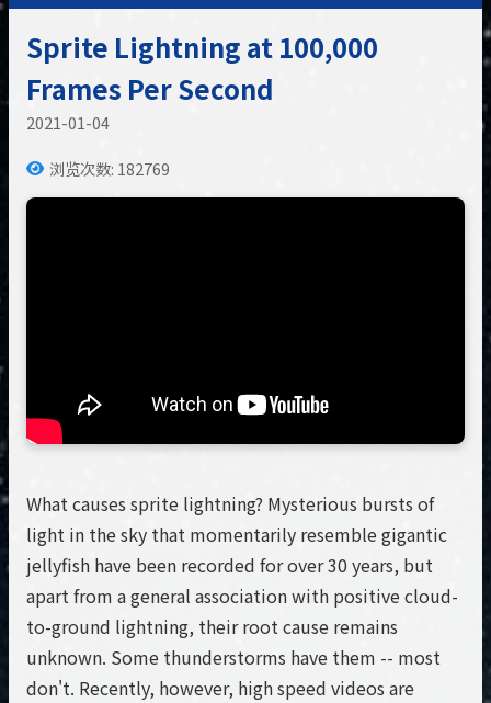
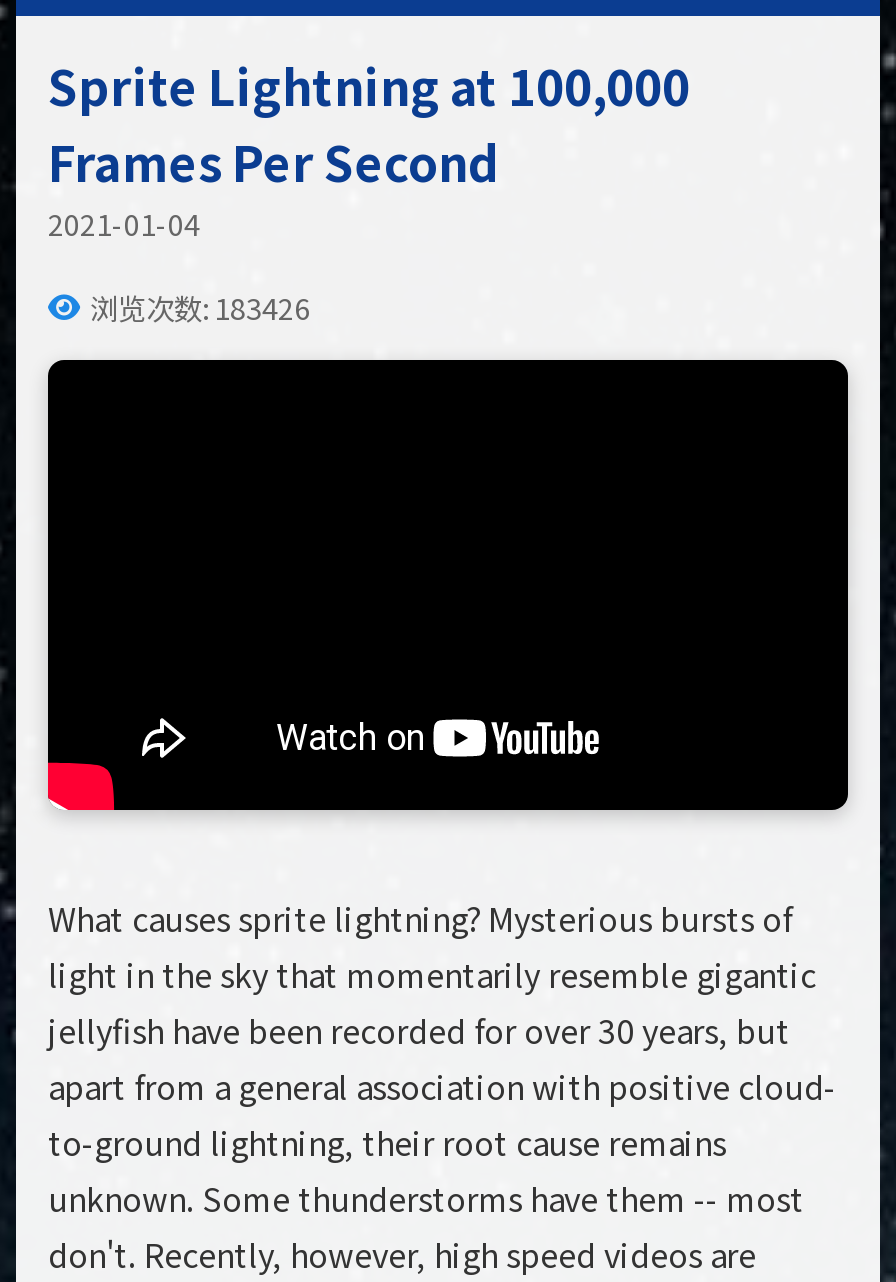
- 浏览次数: 182769
+ 浏览次数: 183426
